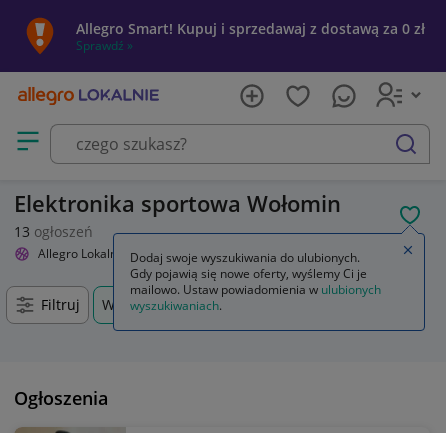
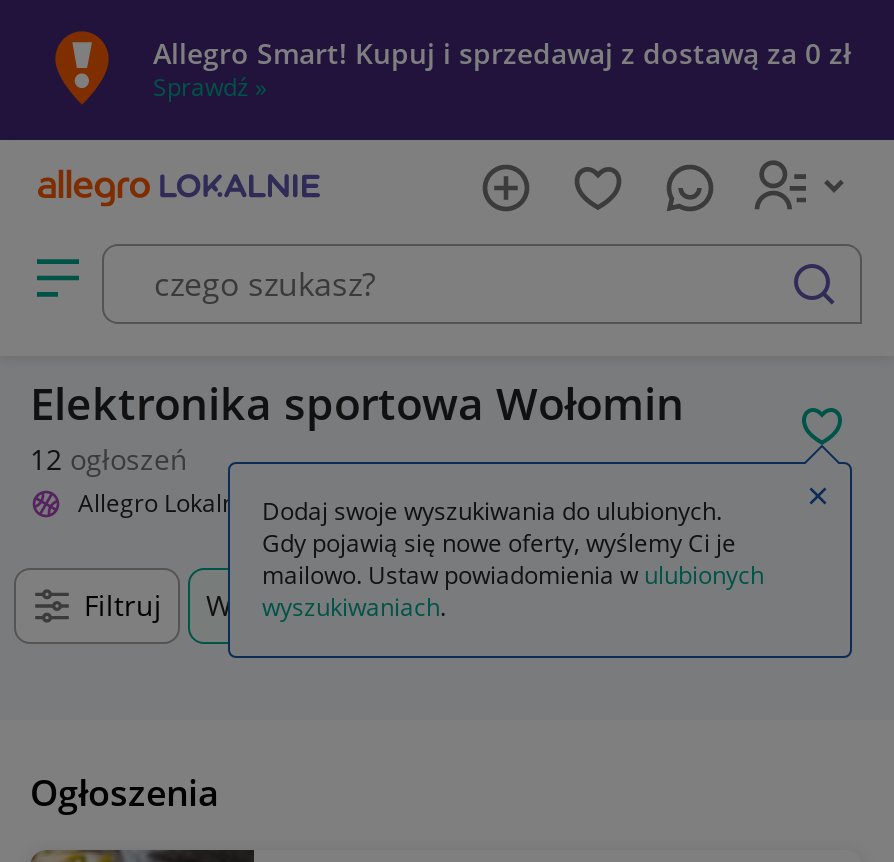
- 13 ogłoszeń
+ 12 ogłoszeń
